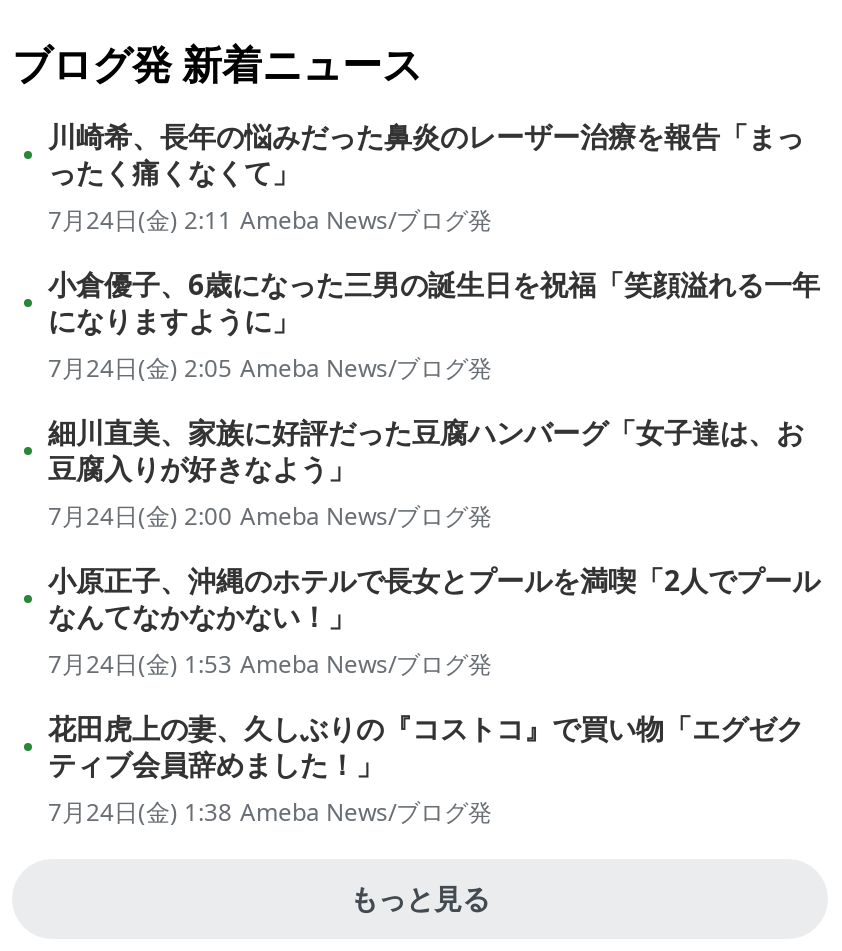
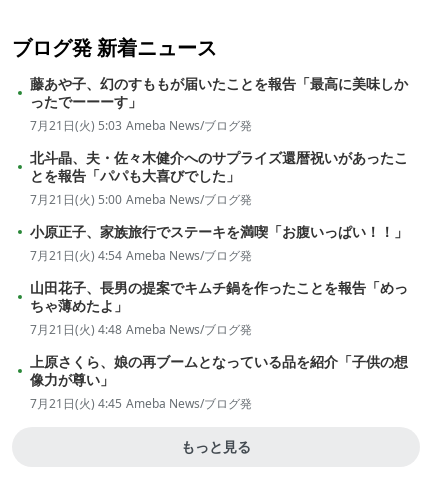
- 川崎希、長年の悩みだった鼻炎のレーザー治療を報告「まっ
- ったく痛くなくて」
- 7月24日(金) 2:11 Ameba News/ブログ発
+ 藤あや子、幻のすももが届いたことを報告「最高に美味しか
+ ったでーーーす」
+ 7月21日(火) 5:03 Ameba News/ブログ発

- 小倉優子、6歳になった三男の誕生日を祝福「笑顔溢れる一年
- になりますように」
- 7月24日(金) 2:05 Ameba News/ブログ発
+ 北斗晶、夫・佐々木健介へのサプライズ還暦祝いがあったこ
+ とを報告「パパも大喜びでした」
+ 7月21日(火) 5:00 Ameba News/ブログ発

- 細川直美、家族に好評だった豆腐ハンバーグ「女子達は、お
- 豆腐入りが好きなよう」
- 7月24日(金) 2:00 Ameba News/ブログ発
+ 小原正子、家族旅行でステーキを満喫「お腹いっぱい！！」
+ 7月21日(火) 4:54 Ameba News/ブログ発

- 小原正子、沖縄のホテルで長女とプールを満喫「2人でプール
- なんてなかなかない！」
- 7月24日(金) 1:53 Ameba News/ブログ発
+ 山田花子、長男の提案でキムチ鍋を作ったことを報告「めっ
+ ちゃ薄めたよ」
+ 7月21日(火) 4:48 Ameba News/ブログ発

- 花田虎上の妻、久しぶりの『コストコ』で買い物「エグゼク
- ティブ会員辞めました！」
- 7月24日(金) 1:38 Ameba News/ブログ発
+ 上原さくら、娘の再ブームとなっている品を紹介「子供の想
+ 像力が尊い」
+ 7月21日(火) 4:45 Ameba News/ブログ発
